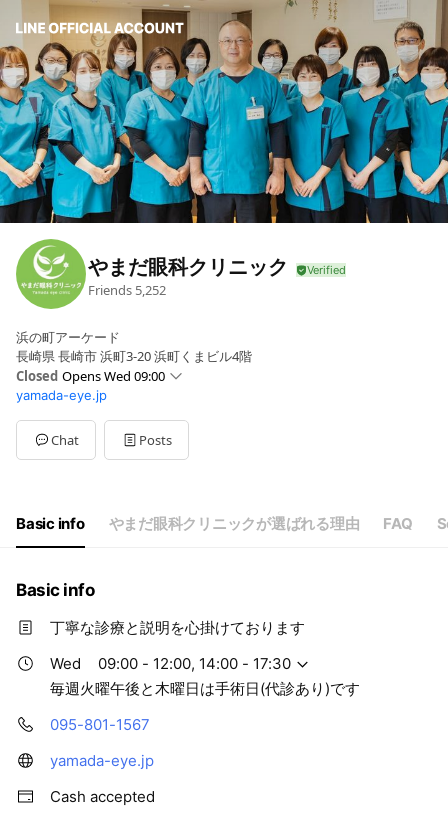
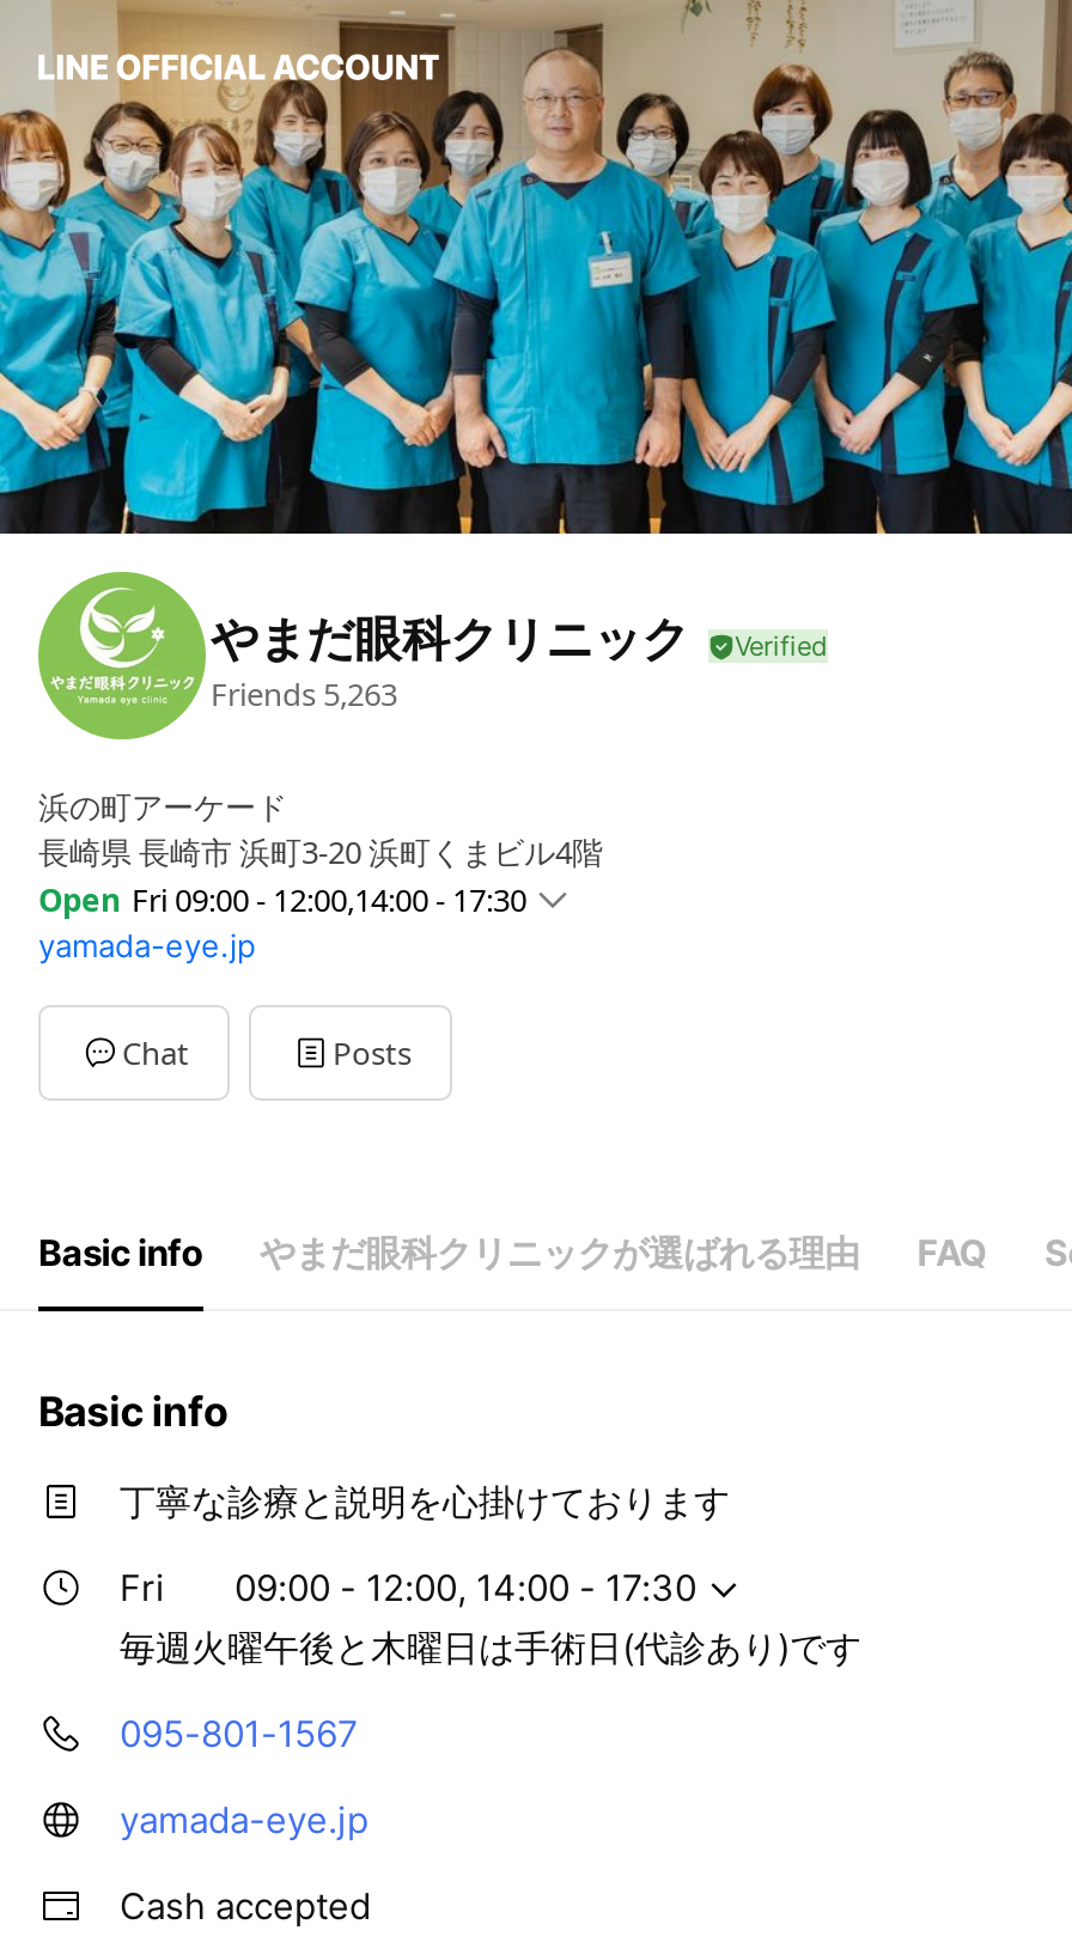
- Friends 5,252
+ Friends 5,263

- Closed Opens Wed 09:00
+ Open Fri 09:00 - 12:00,14:00 - 17:30

- Wed
+ Fri
